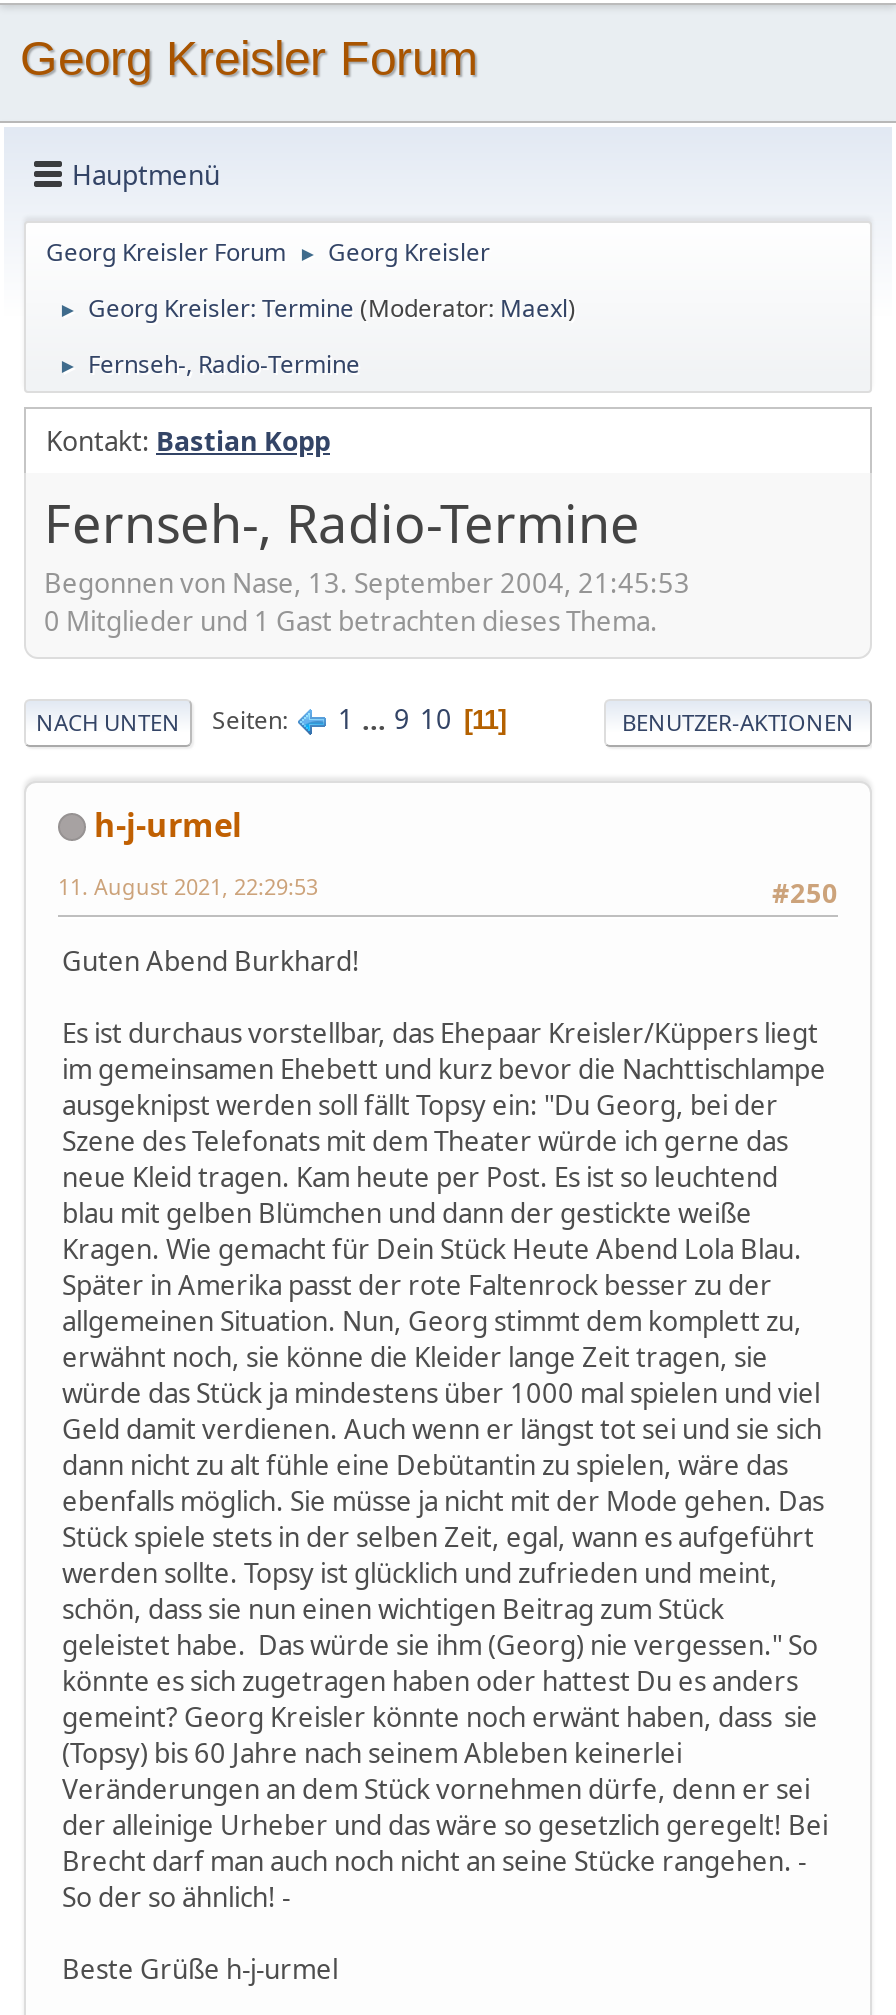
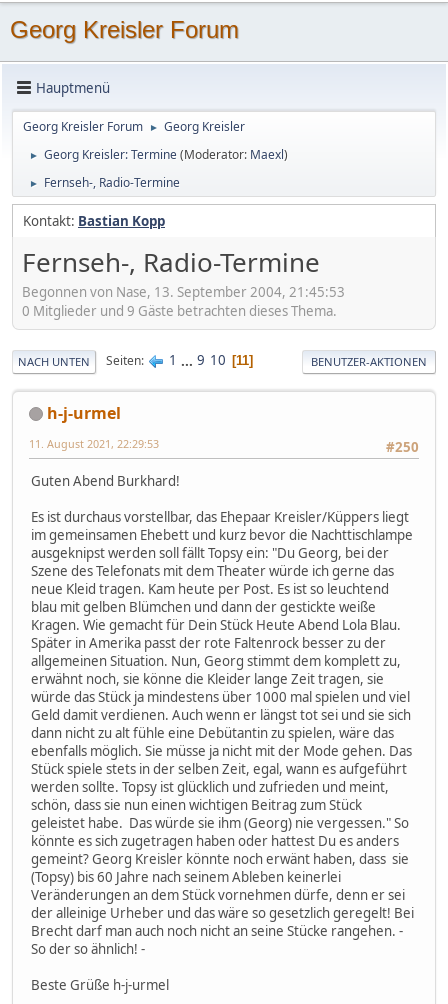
- 0 Mitglieder und 1 Gast betrachten dieses Thema.
+ 0 Mitglieder und 9 Gäste betrachten dieses Thema.
